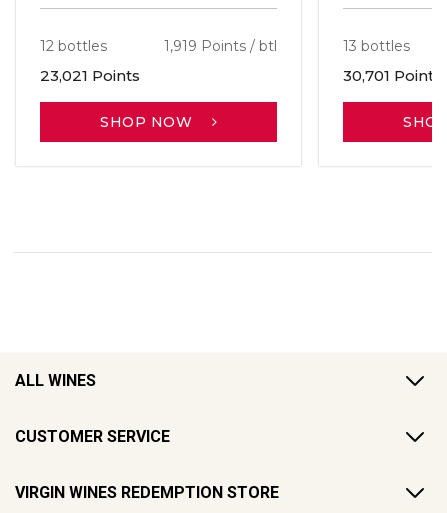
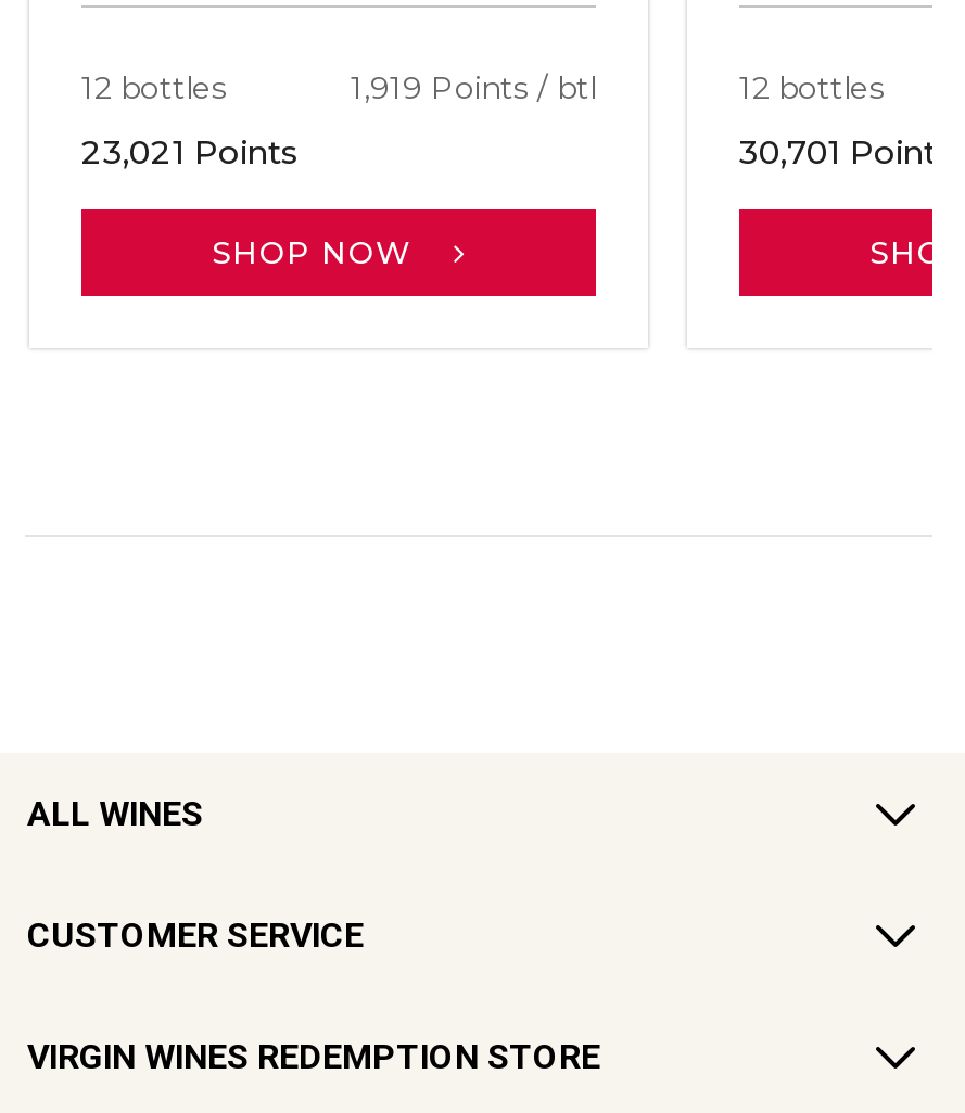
- 13 bottles
+ 12 bottles
